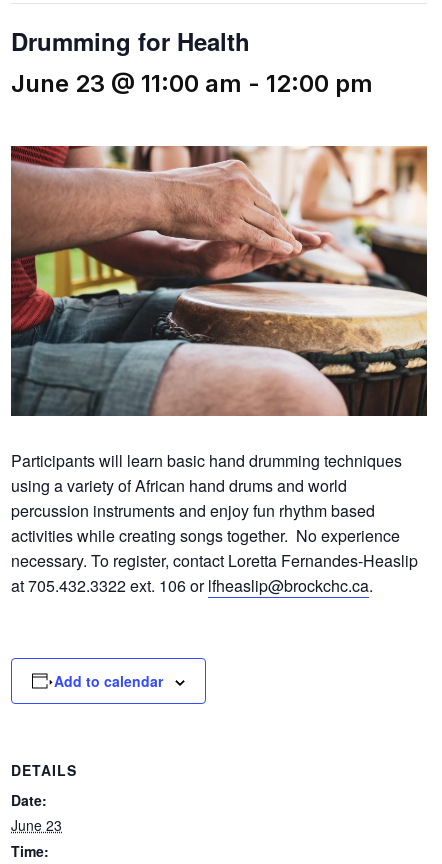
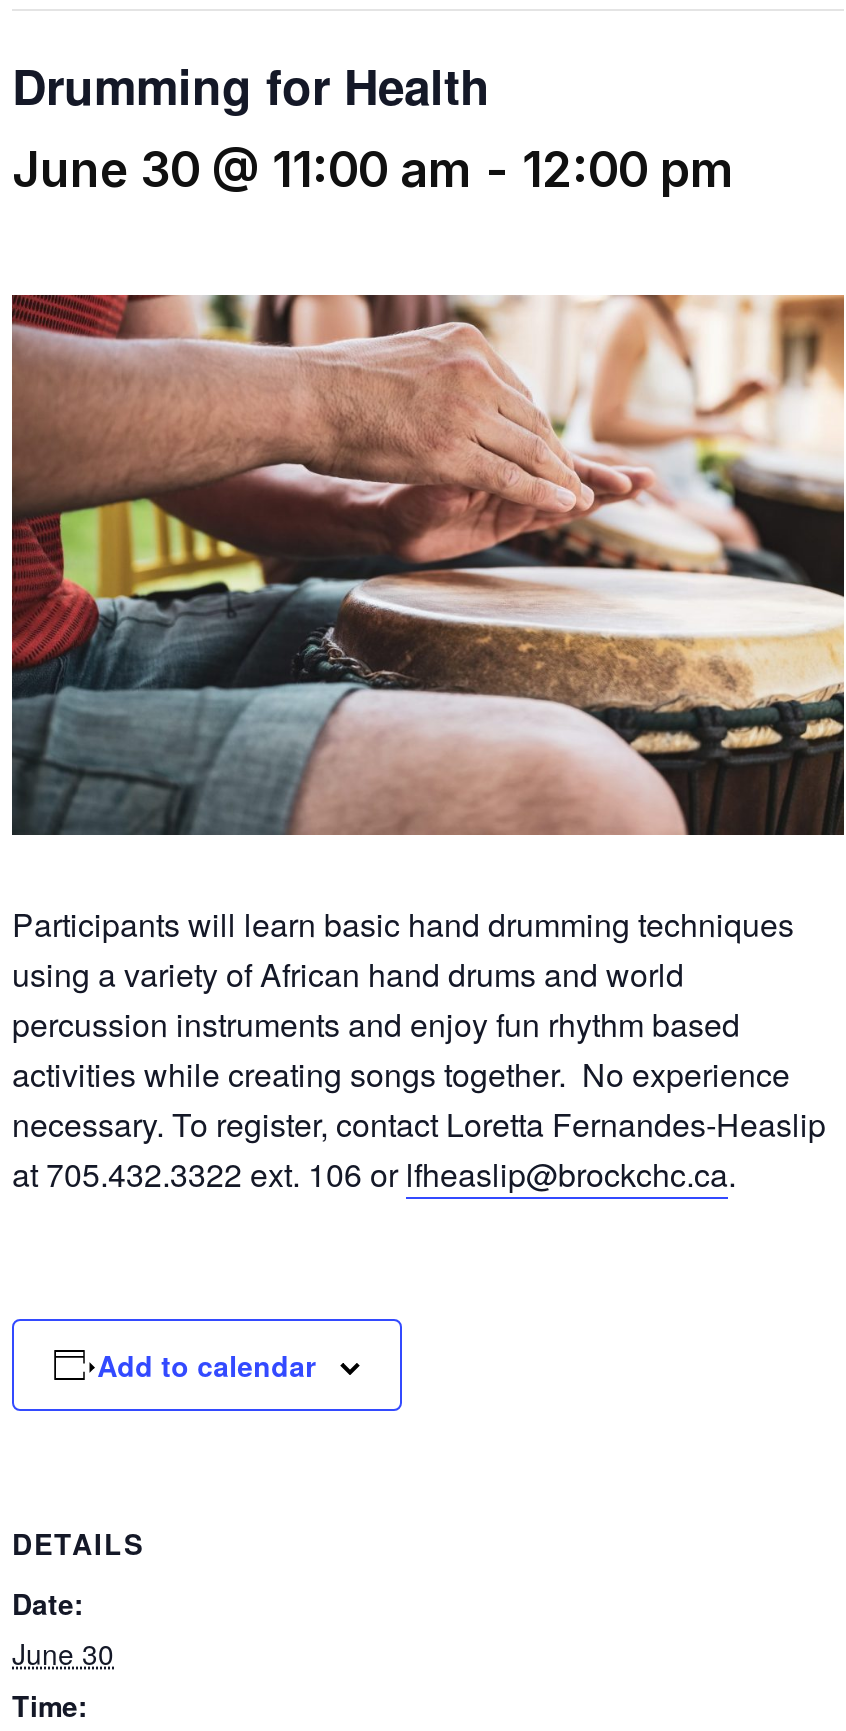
- June 23 @ 11:00 am - 12:00 pm
+ June 30 @ 11:00 am - 12:00 pm

- June 23
+ June 30
